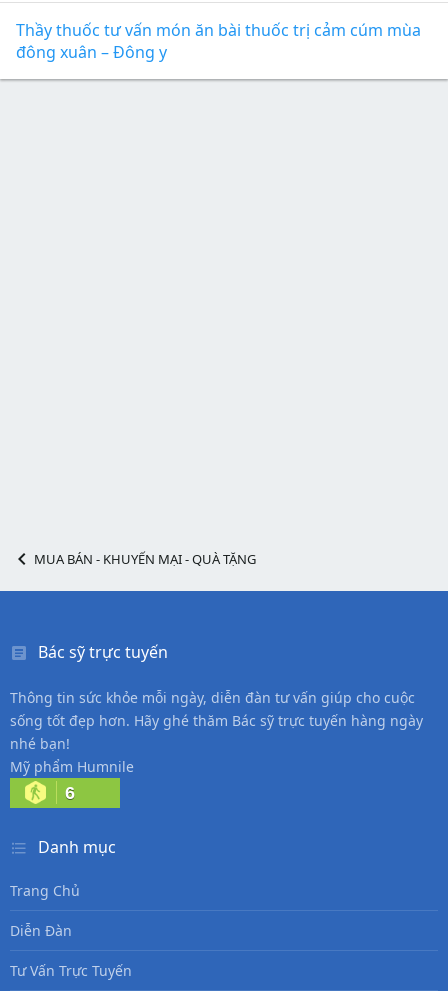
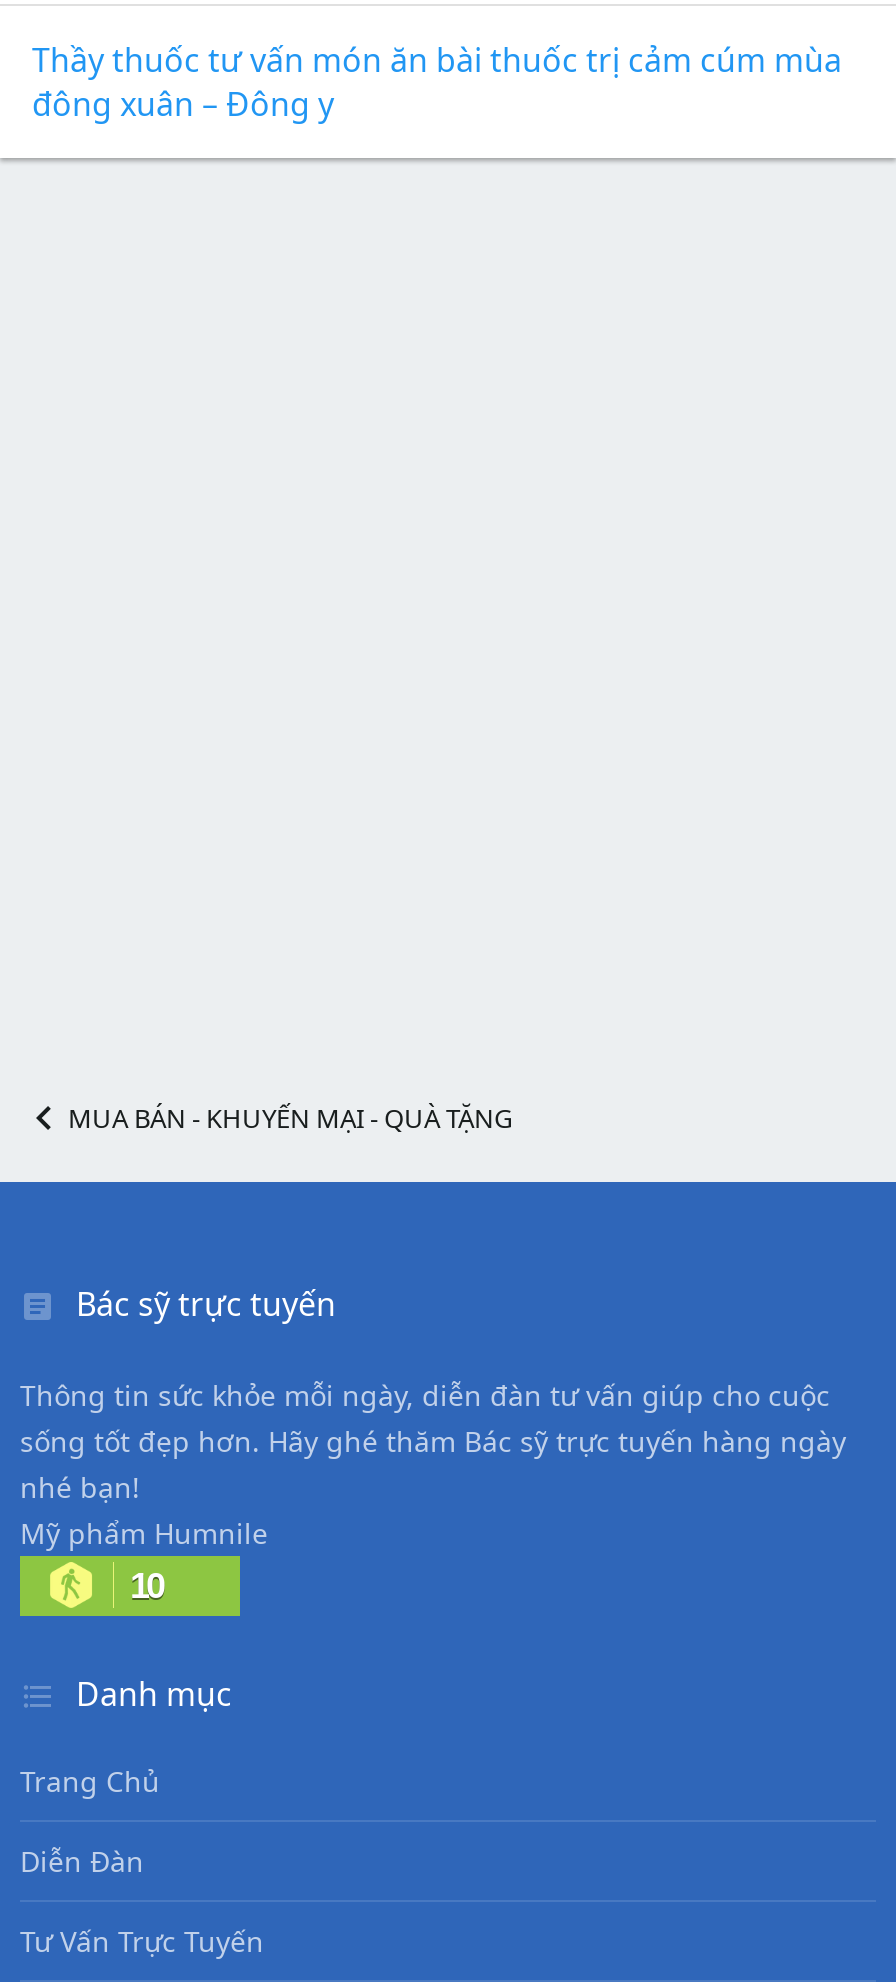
- 6
+ 10
